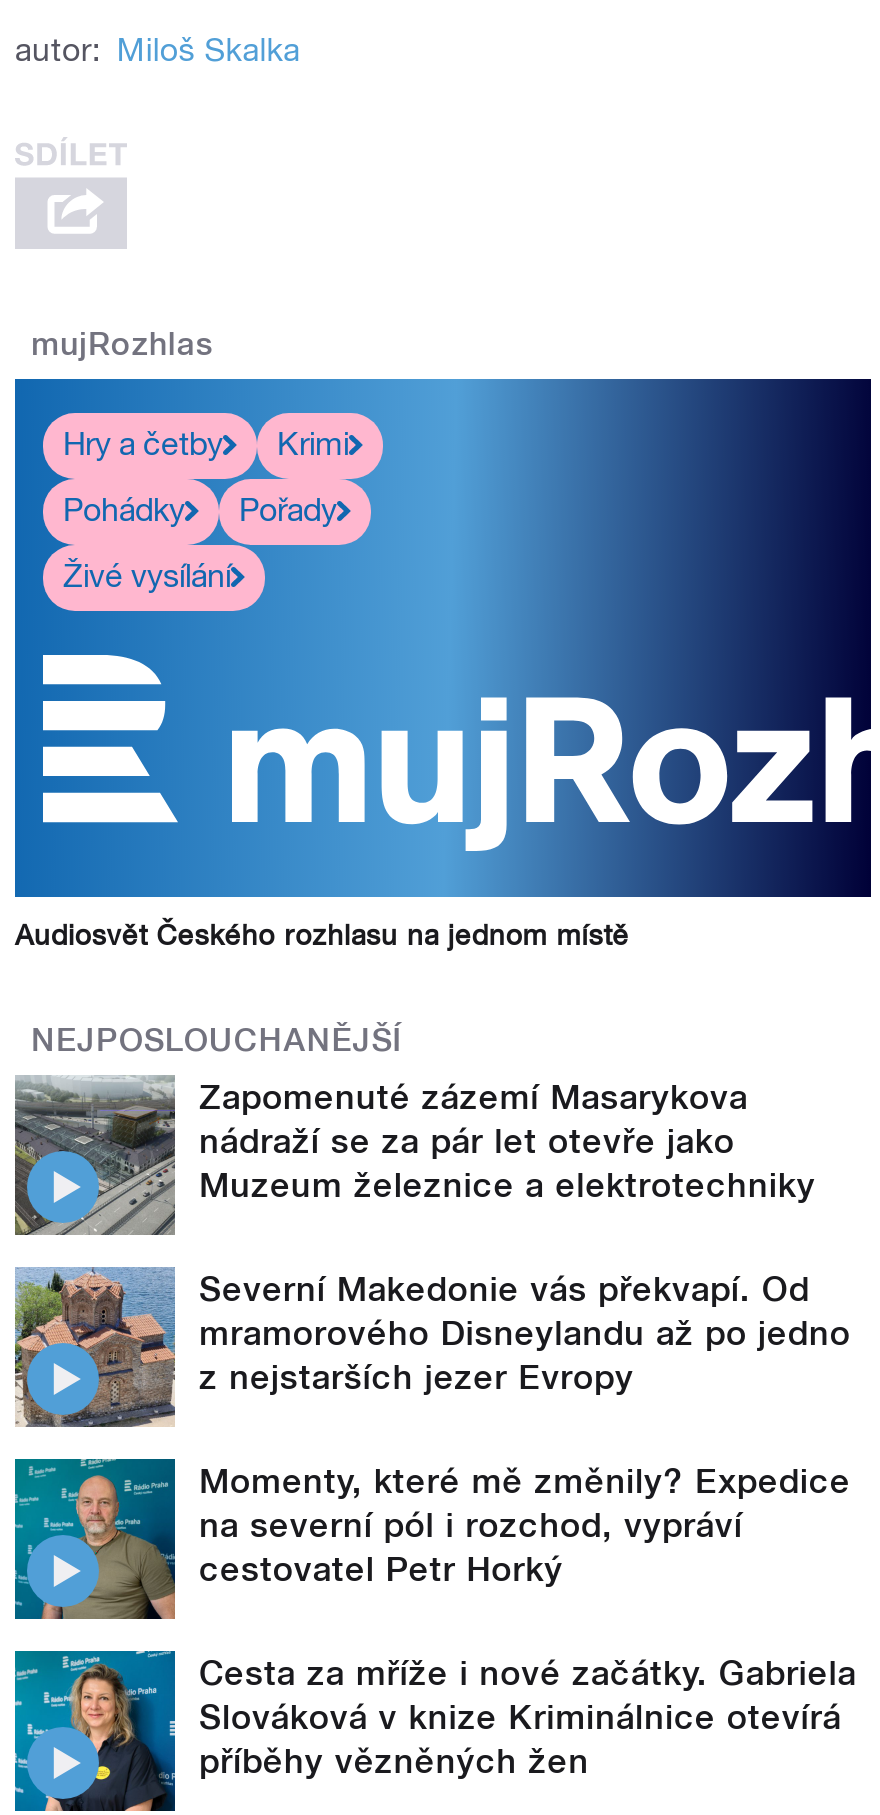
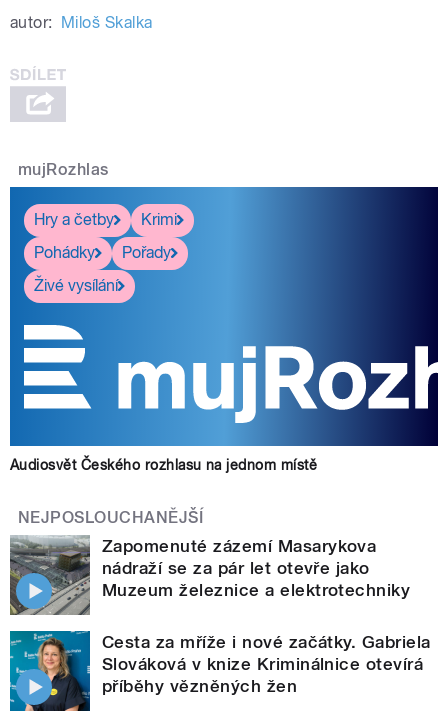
- [image]
- Severní Makedonie vás překvapí. Od
- mramorového Disneylandu až po jedno
- z nejstarších jezer Evropy
- Momenty, které mě změnily? Expedice
- na severní pól i rozchod, vypráví
- cestovatel Petr Horký

- [image]
